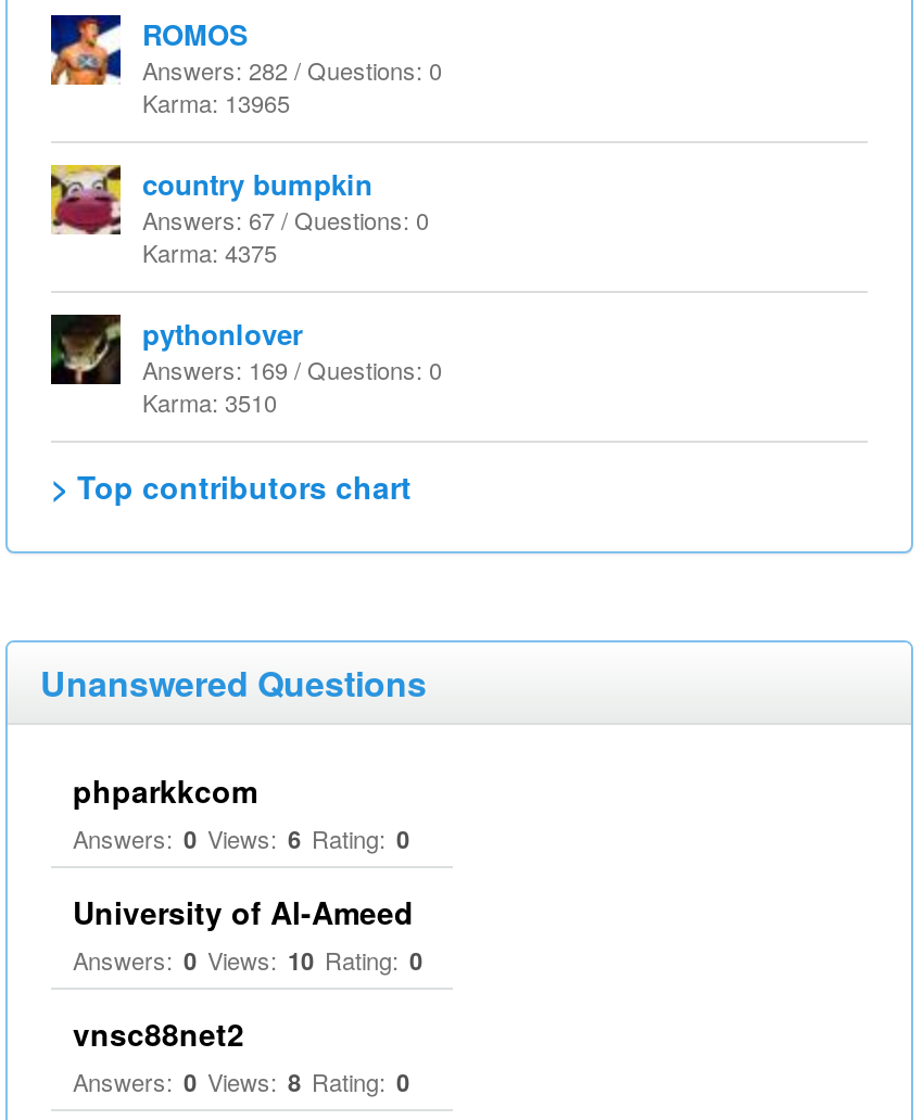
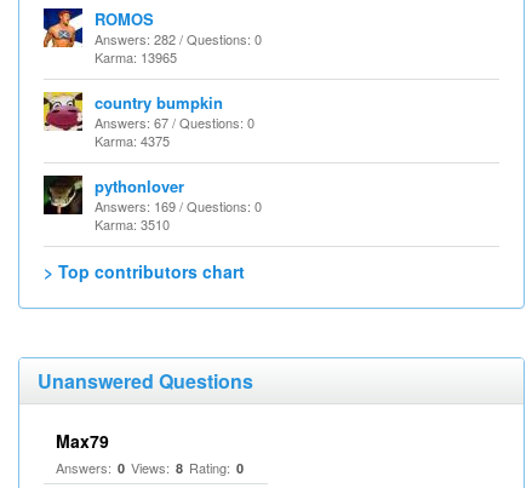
- phparkkcom
- Answers: 0 Views: 6 Rating: 0
- University of Al-Ameed
- Answers: 0 Views: 10 Rating: 0
- vnsc88net2
+ Max79
